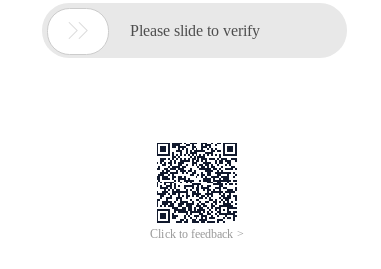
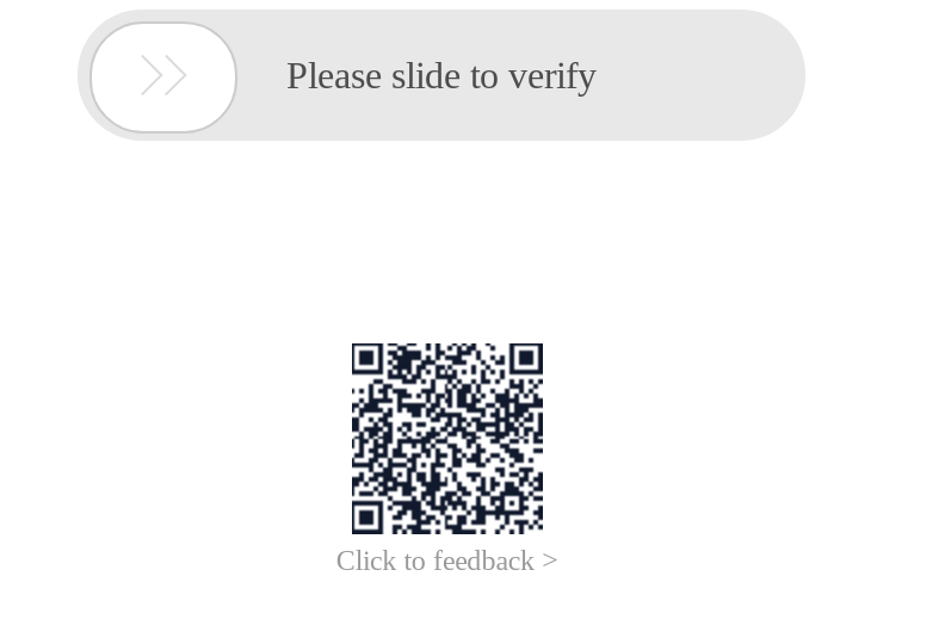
- [image]
+ [image]
